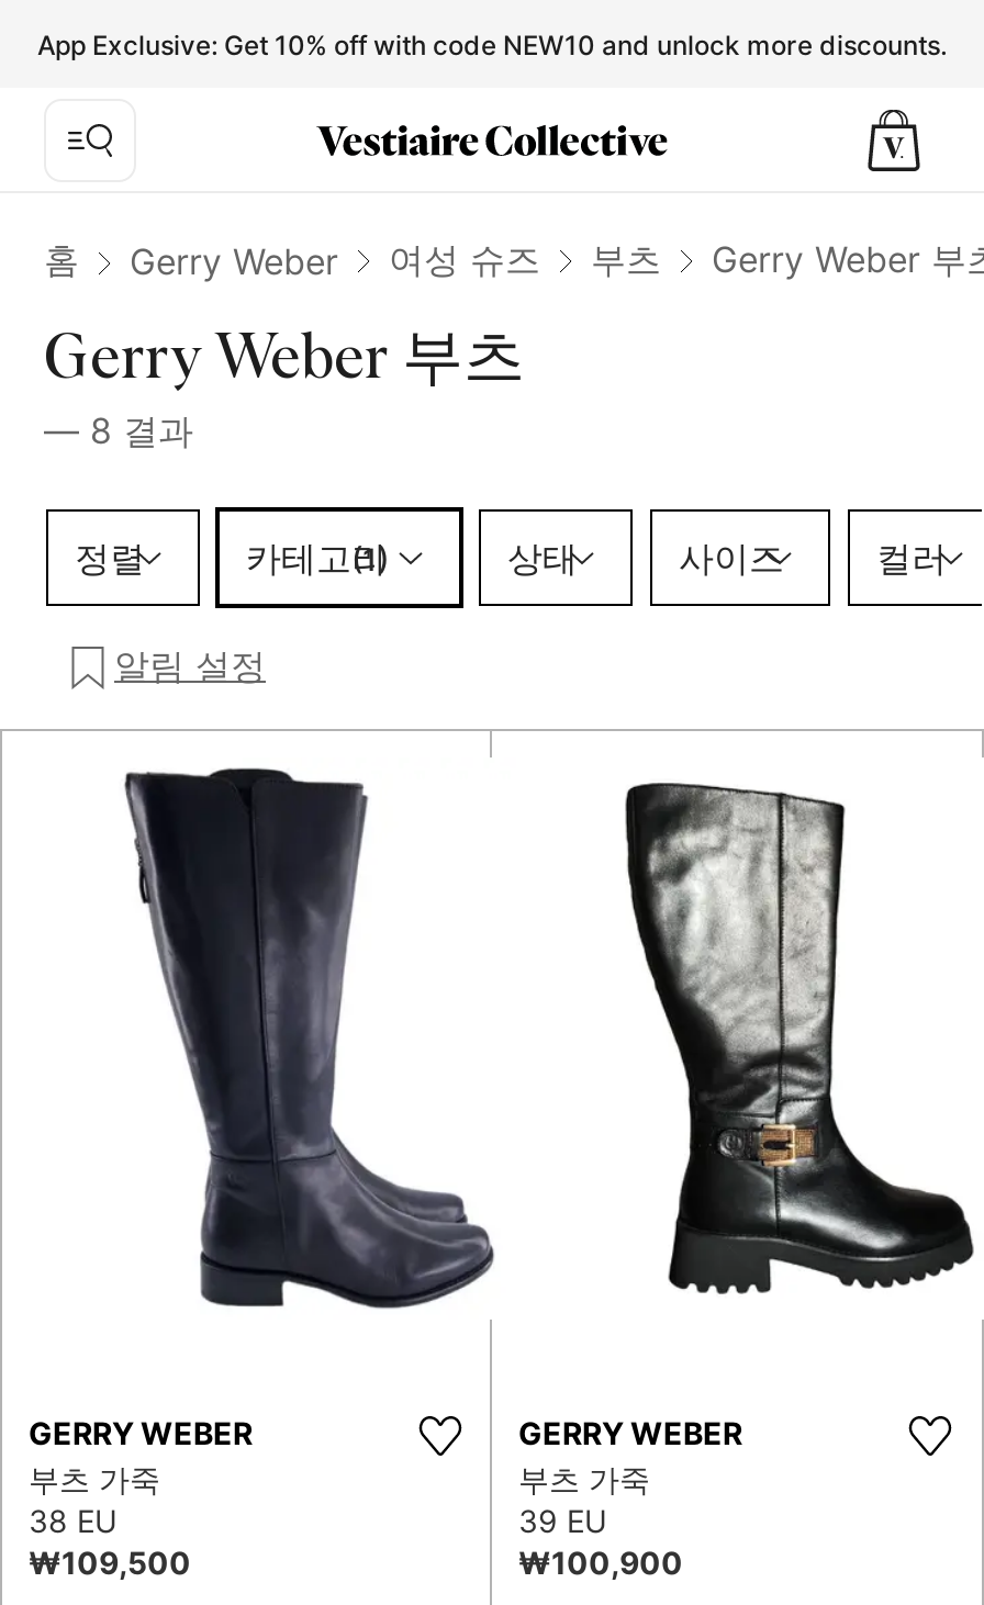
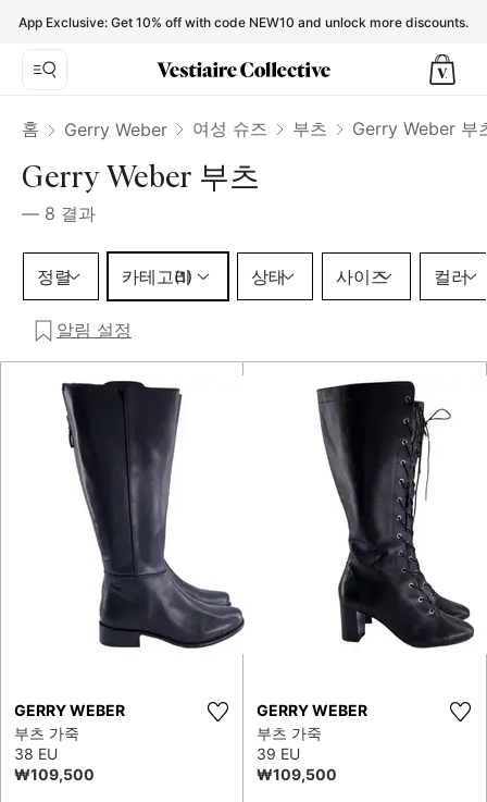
- [image]
+ [image]

- ₩100,900
+ ₩109,500
